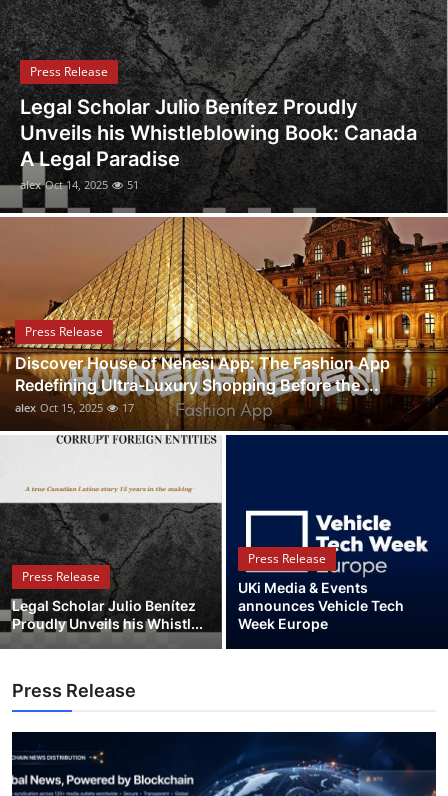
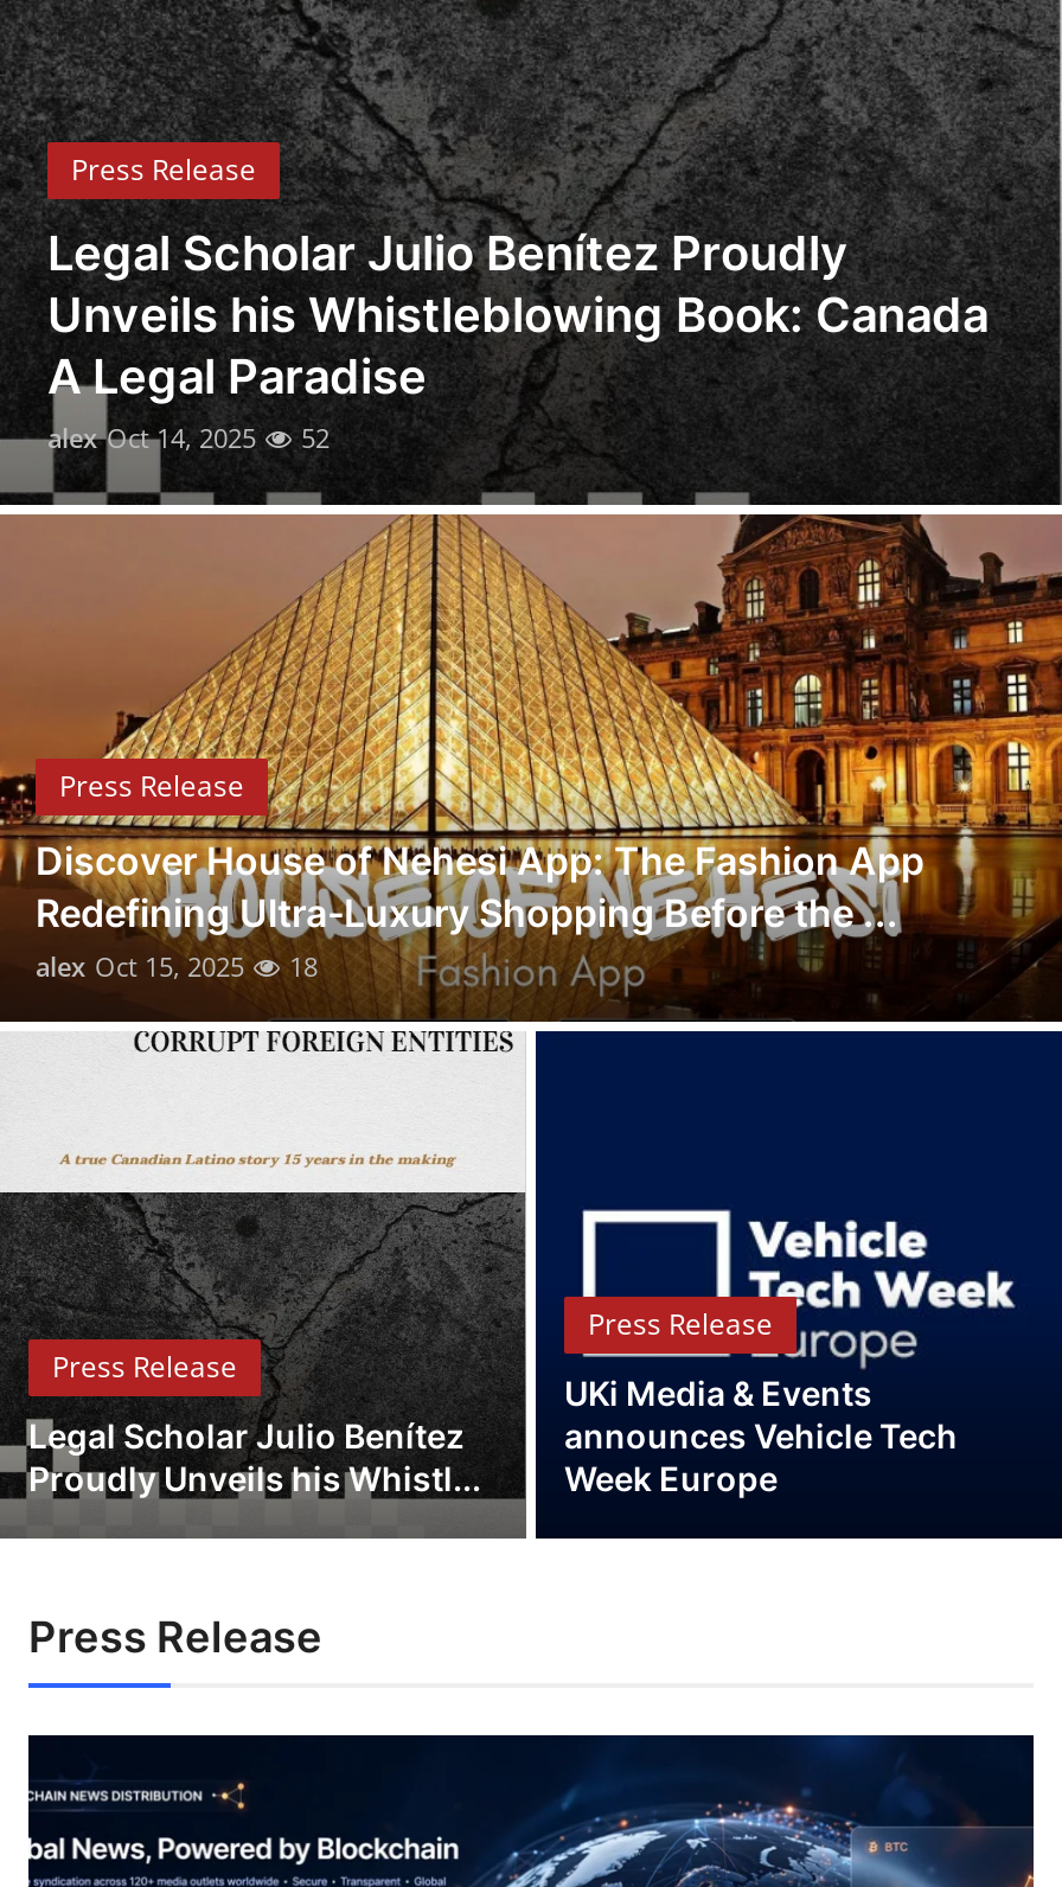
- alex Oct 15, 2025 17
+ alex Oct 15, 2025 18
